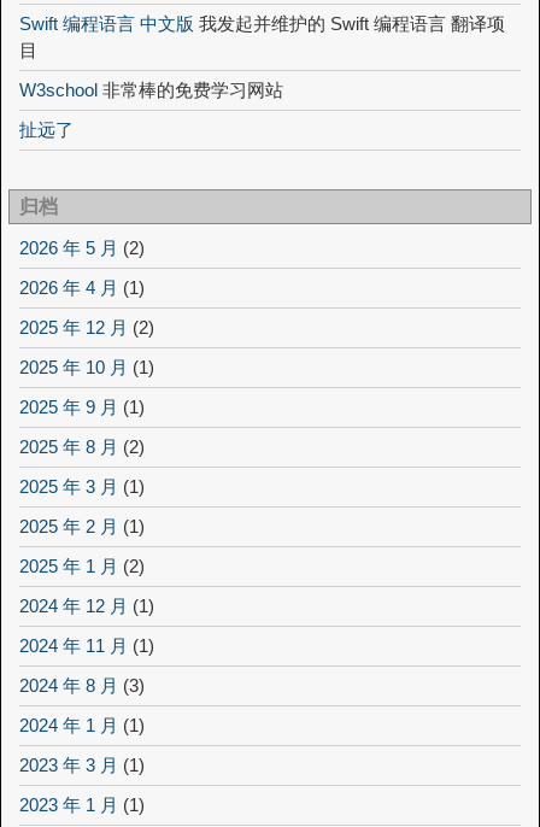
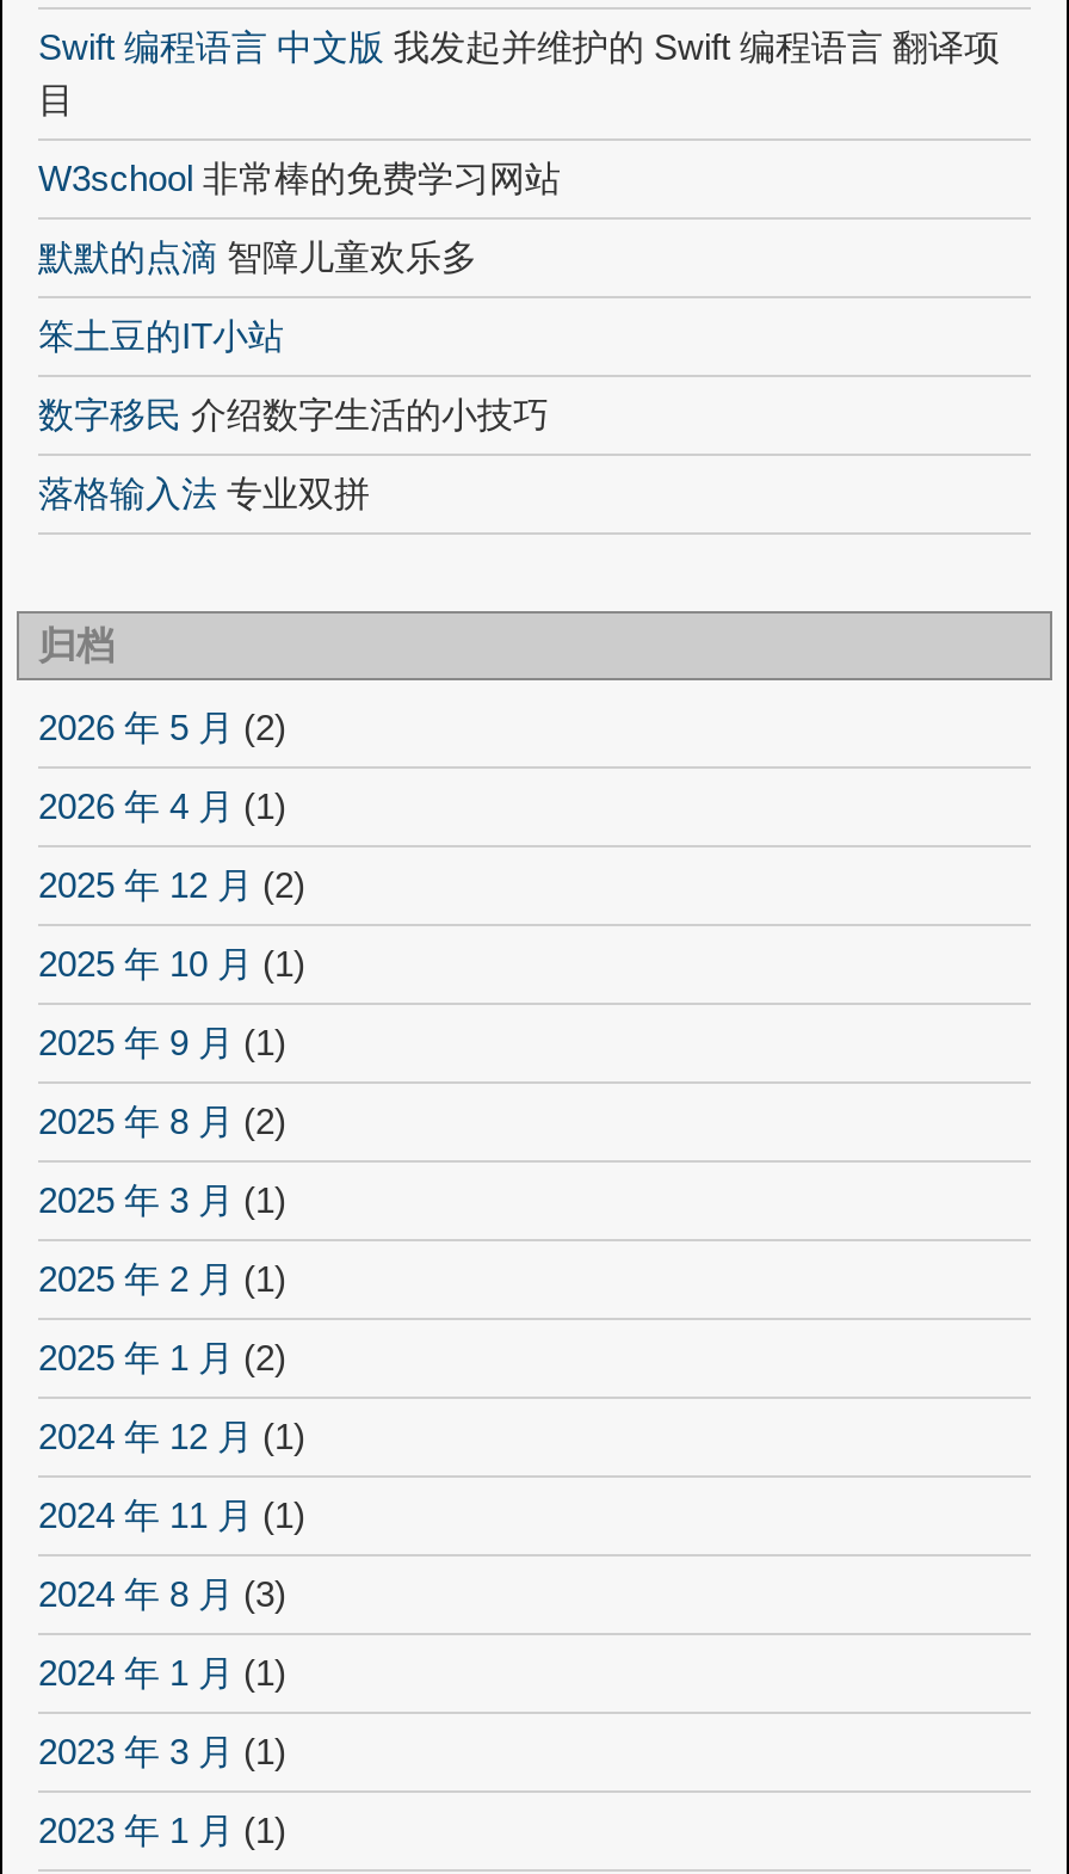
- 扯远了
+ 默默的点滴智障儿童欢乐多
+ 笨土豆的IT小站
+ 数字移民介绍数字生活的小技巧
+ 落格输入法专业双拼
